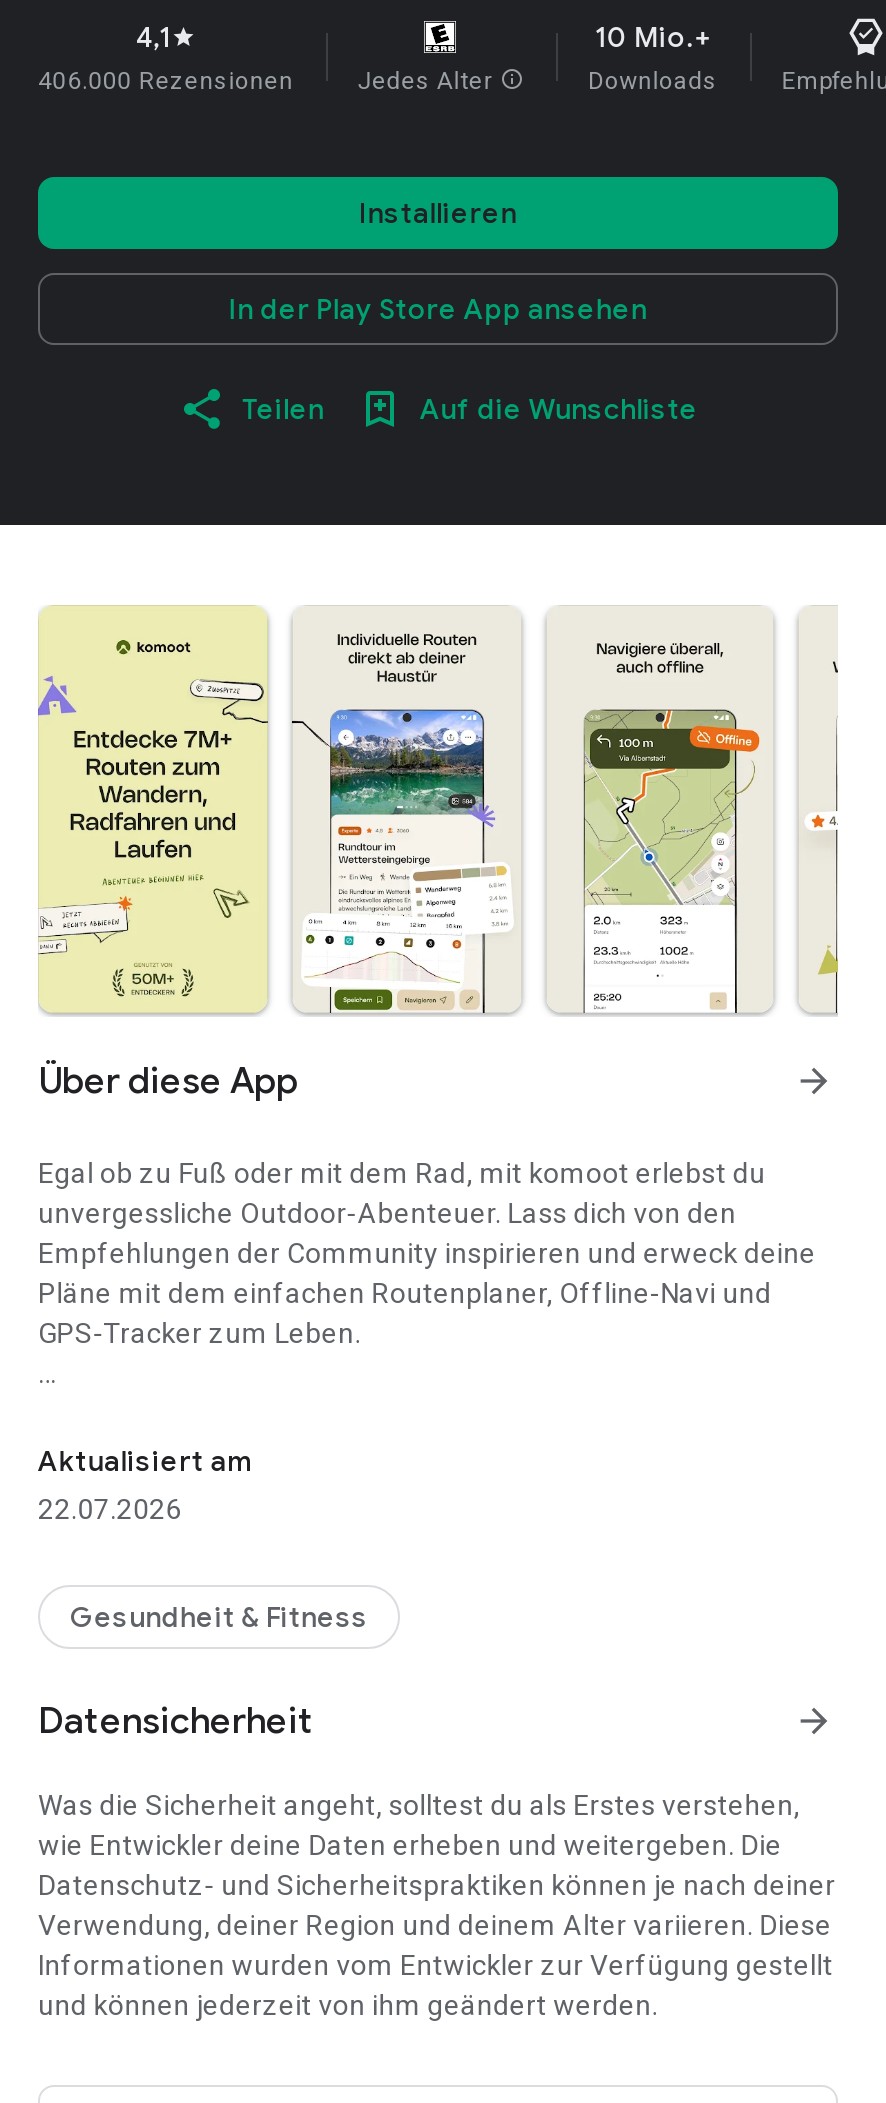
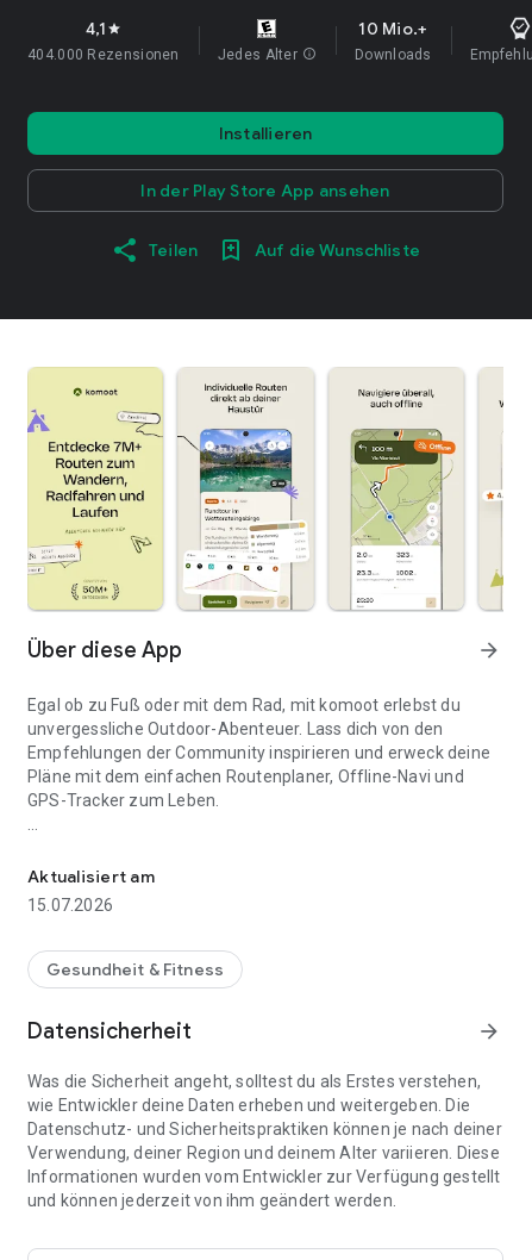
- 406.000 Rezensionen
+ 404.000 Rezensionen

- 22.07.2026
+ 15.07.2026
